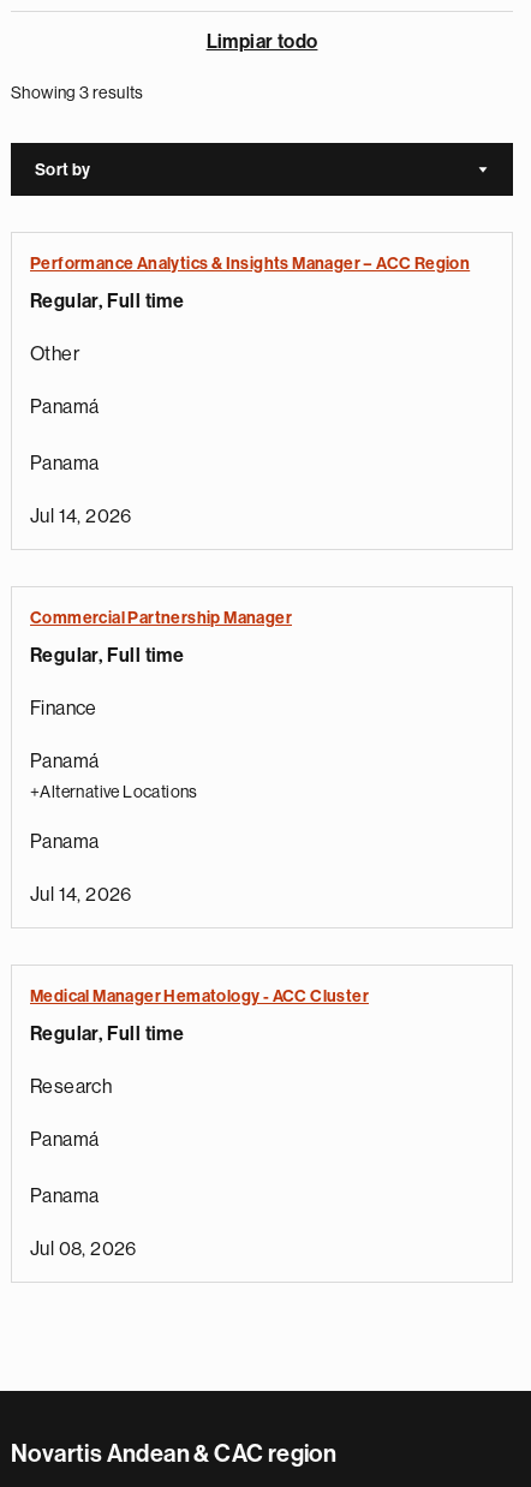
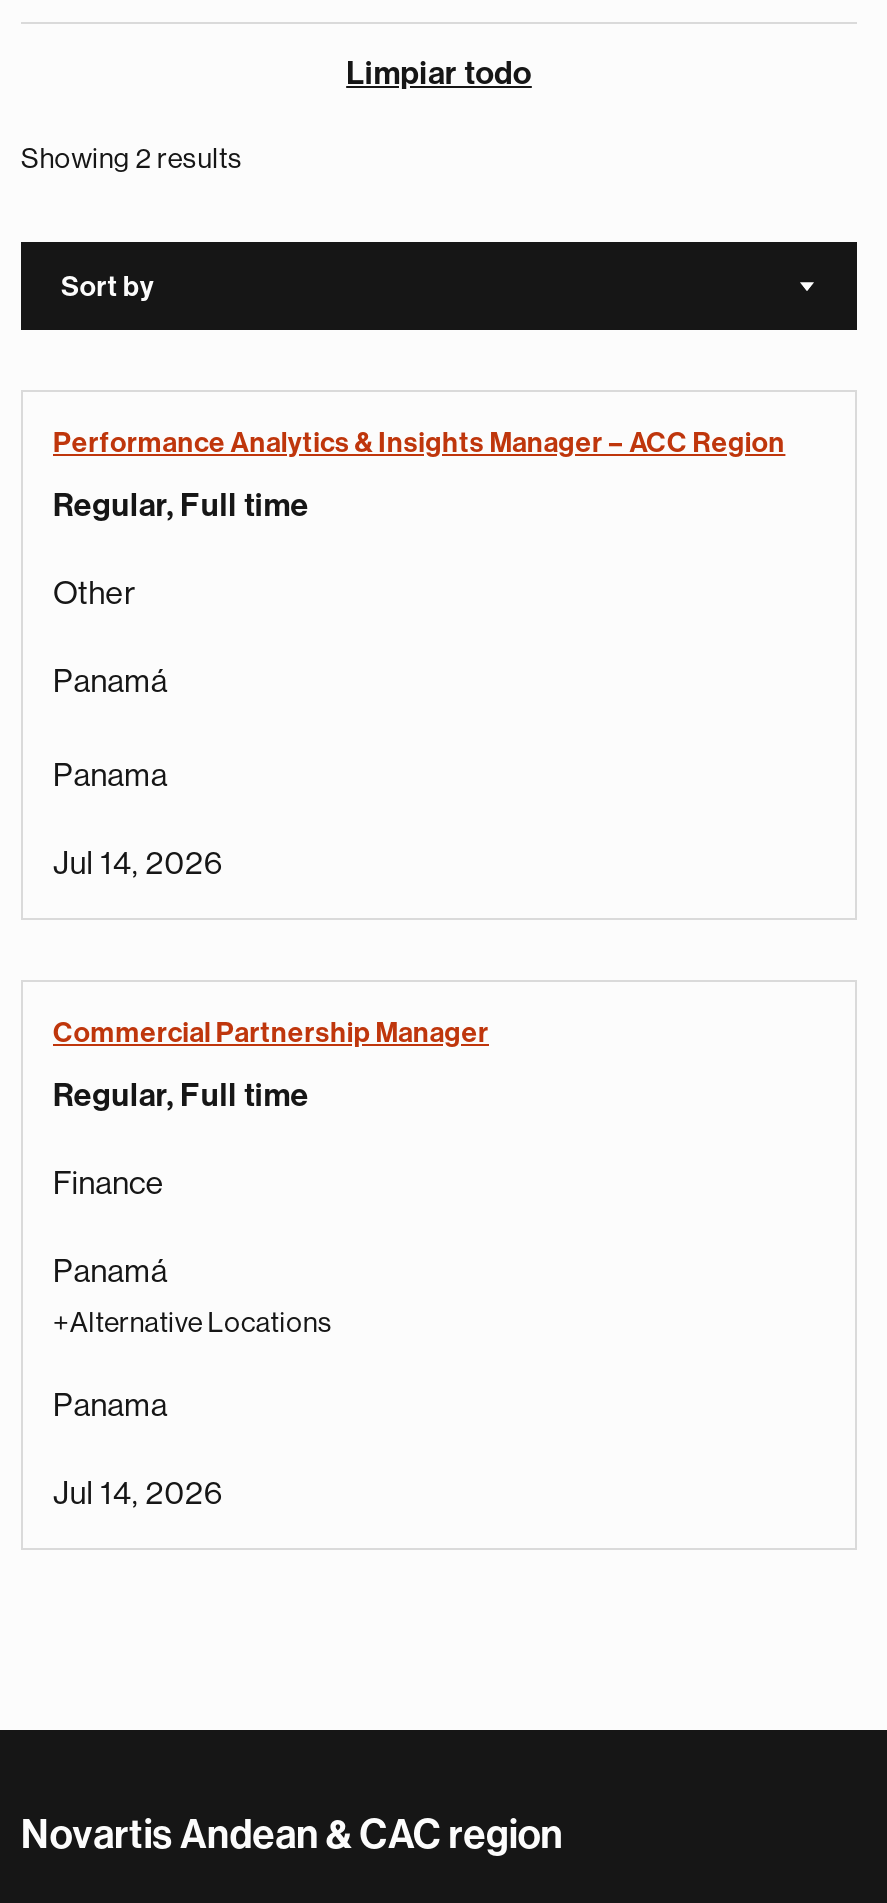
- Showing 3 results
+ Showing 2 results

- Medical Manager Hematology - ACC Cluster
- Regular, Full time
- Research
- Panamá
- Panama
- Jul 08, 2026
